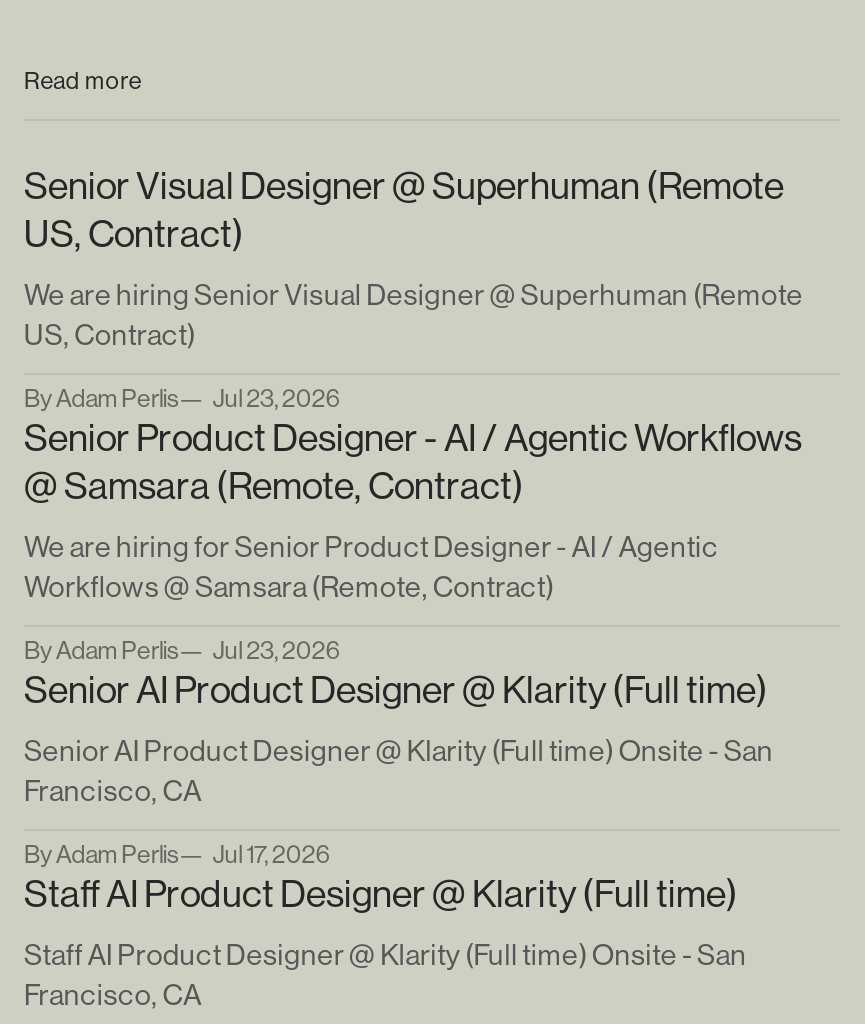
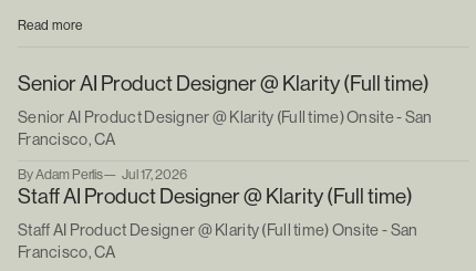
- Senior Visual Designer @ Superhuman (Remote
- US, Contract)
- We are hiring Senior Visual Designer @ Superhuman (Remote
- US, Contract)
- By Adam Perlis
- Jul 23, 2026
- Senior Product Designer - AI / Agentic Workflows
- @ Samsara (Remote, Contract)
- We are hiring for Senior Product Designer - AI / Agentic
- Workflows @ Samsara (Remote, Contract)
- By Adam Perlis
- Jul 23, 2026
